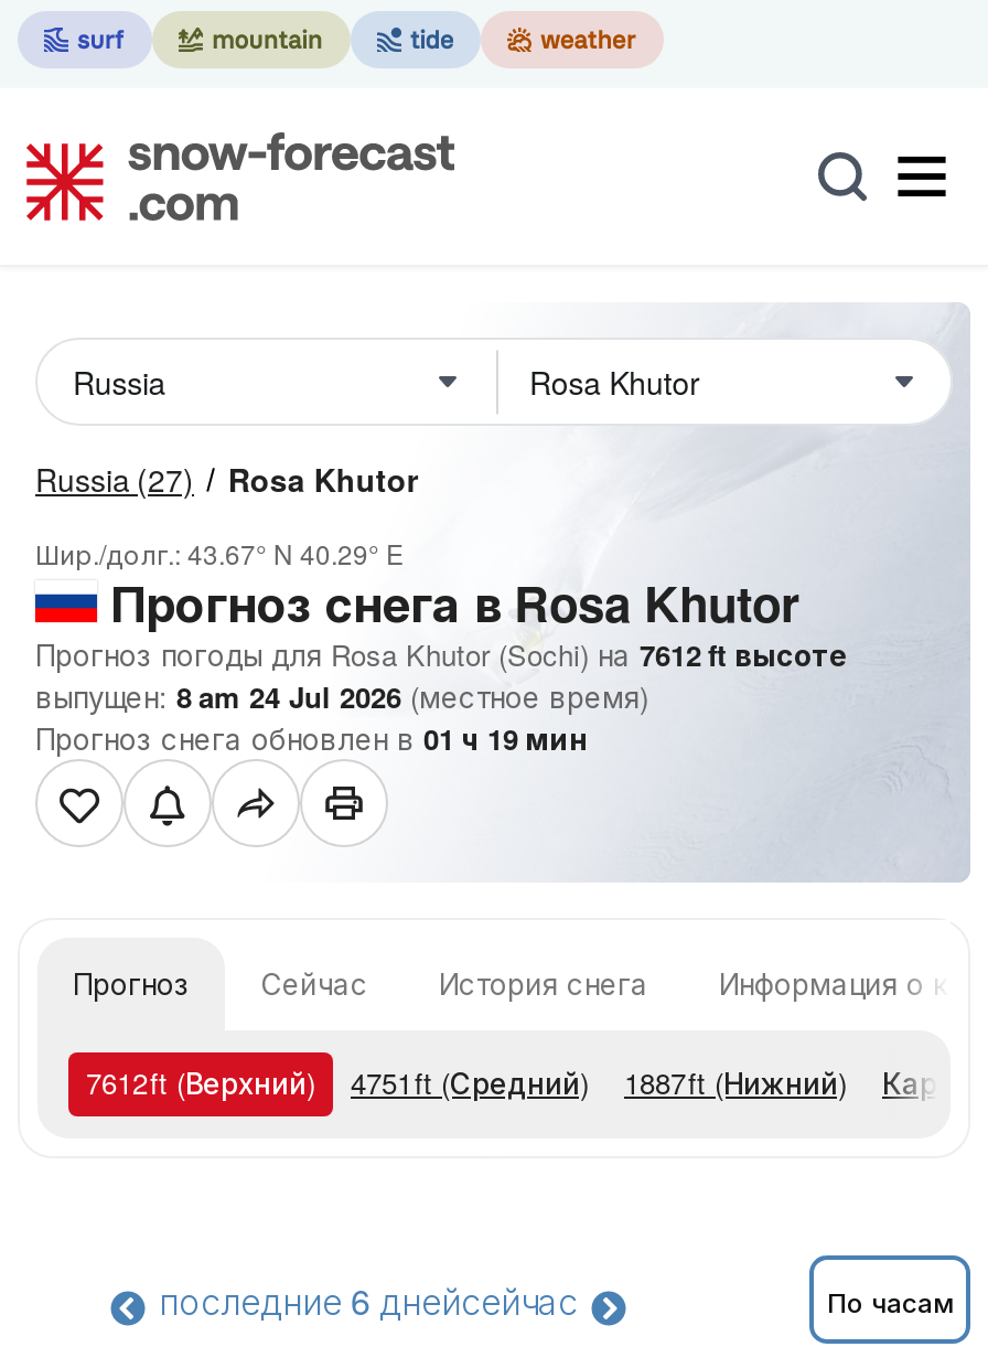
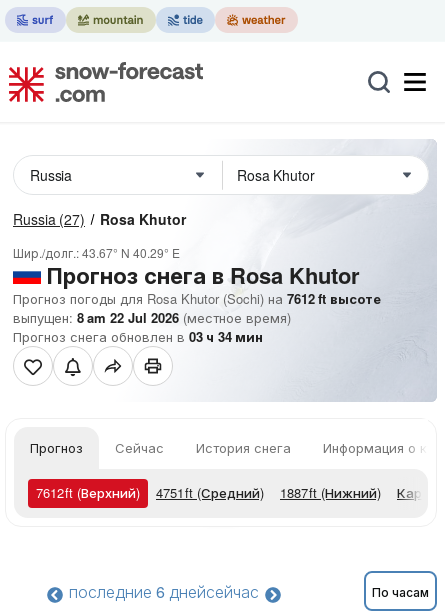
- выпущен: 8 am 24 Jul 2026 (местное время)
+ выпущен: 8 am 22 Jul 2026 (местное время)

- Прогноз снега обновлен в 01 ч 19 мин
+ Прогноз снега обновлен в 03 ч 34 мин
